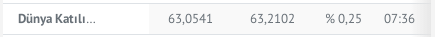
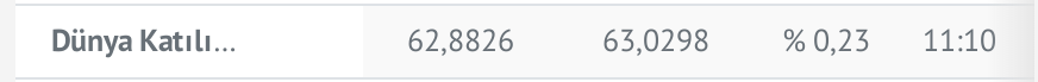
- 63,0541
+ 62,8826

- 63,2102
+ 63,0298

- % 0,25
+ % 0,23

- 07:36
+ 11:10
